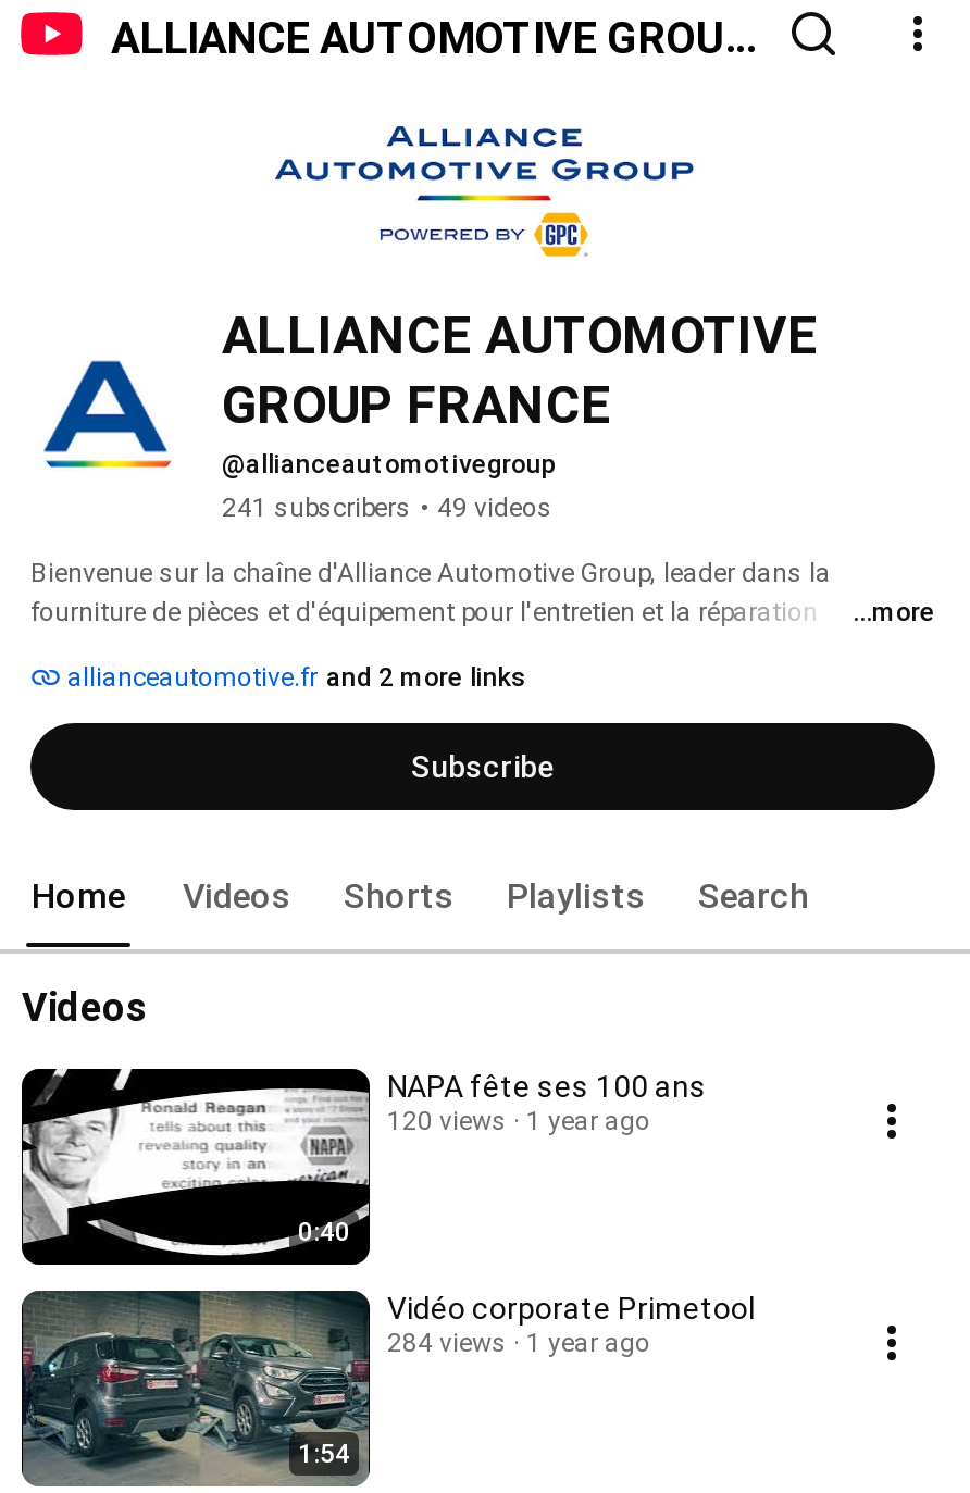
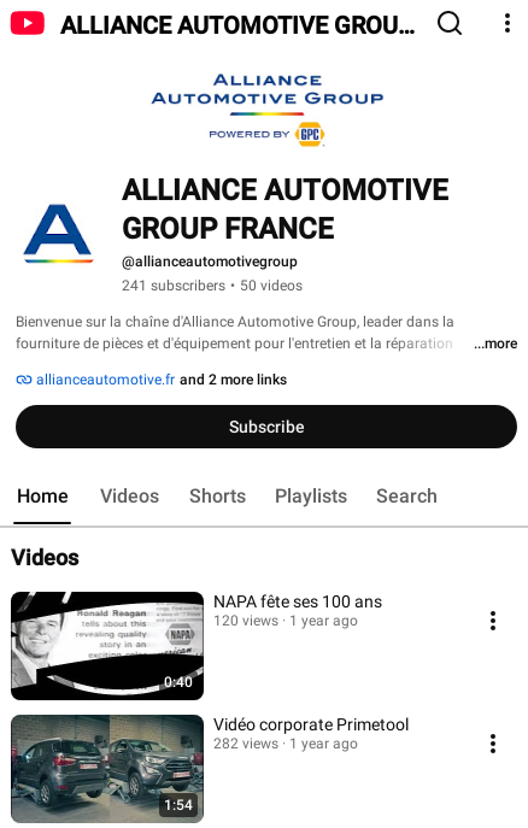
- 241 subscribers • 49 videos
+ 241 subscribers • 50 videos

- 284 views 1 year ago
+ 282 views 1 year ago
